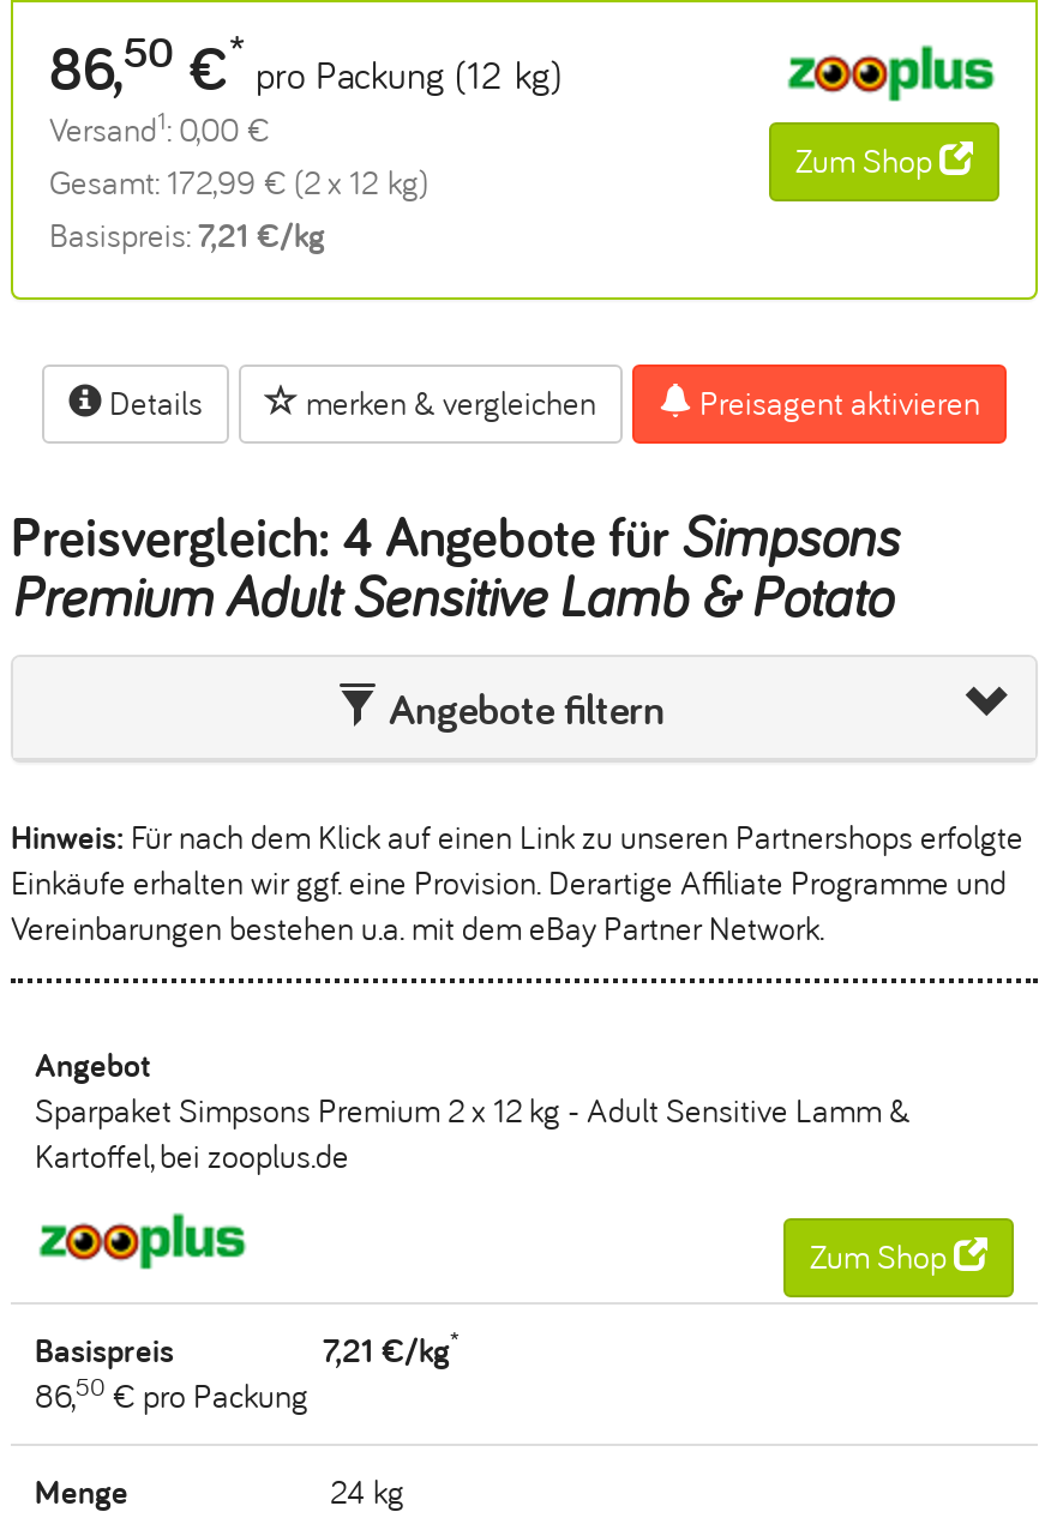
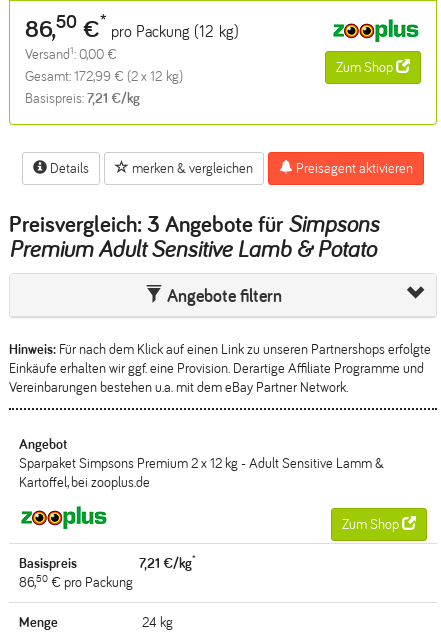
- Preisvergleich: 4 Angebote für Simpsons
+ Preisvergleich: 3 Angebote für Simpsons
